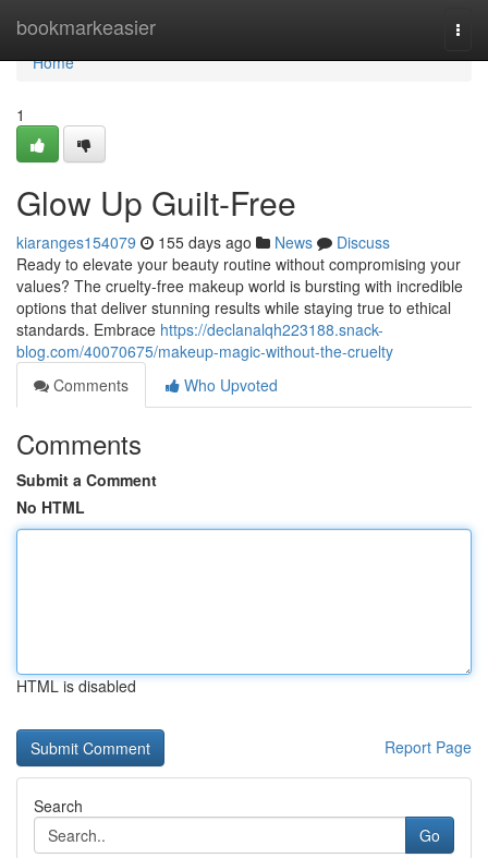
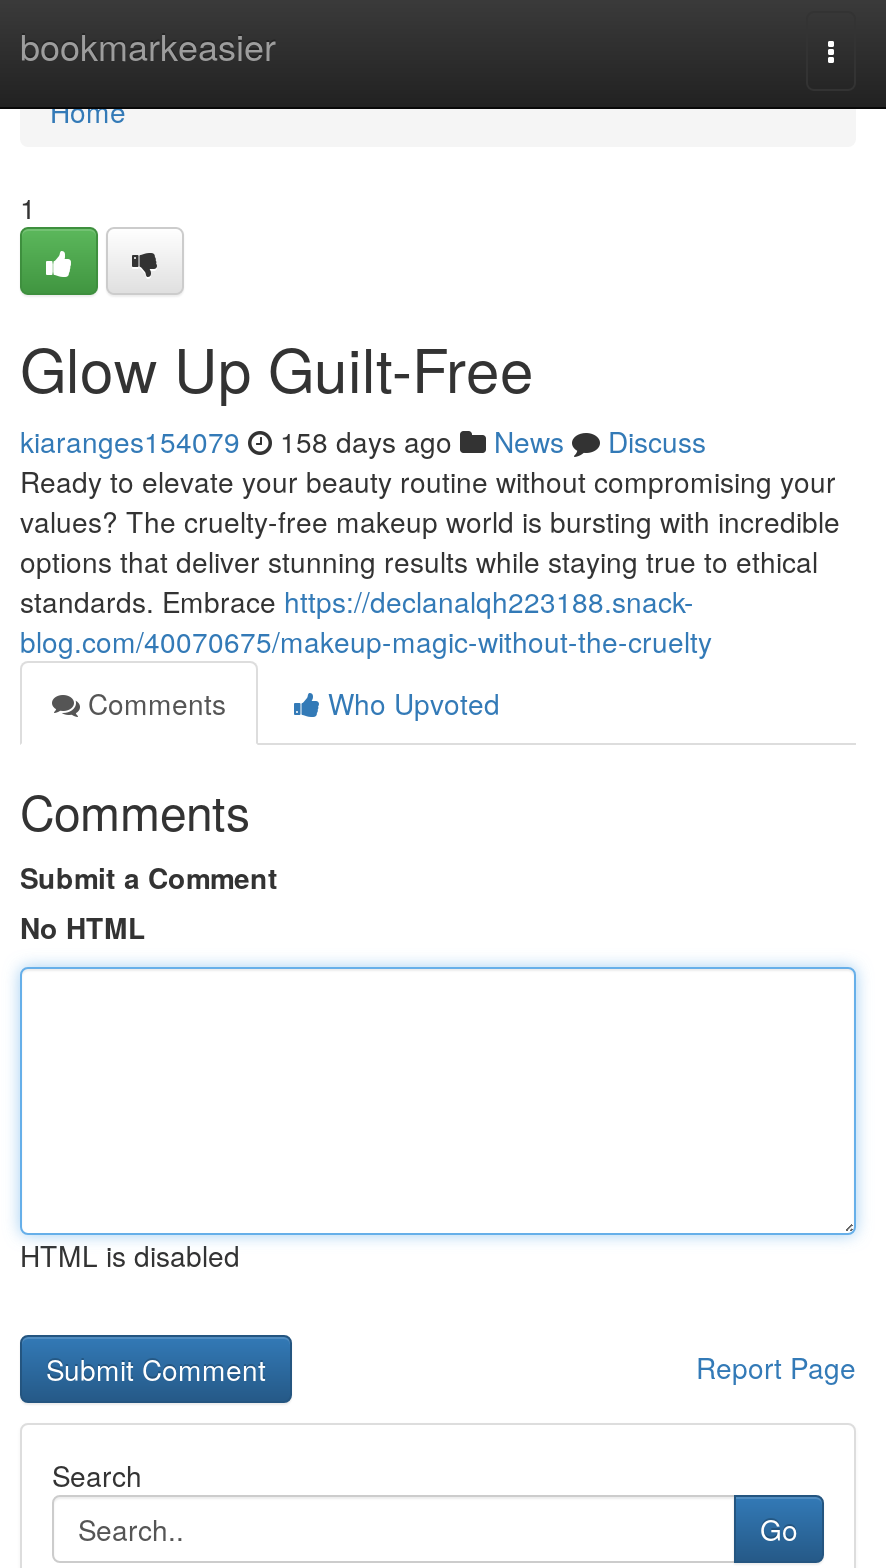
- kiaranges154079 155 days ago News Discuss
+ kiaranges154079 158 days ago News Discuss
